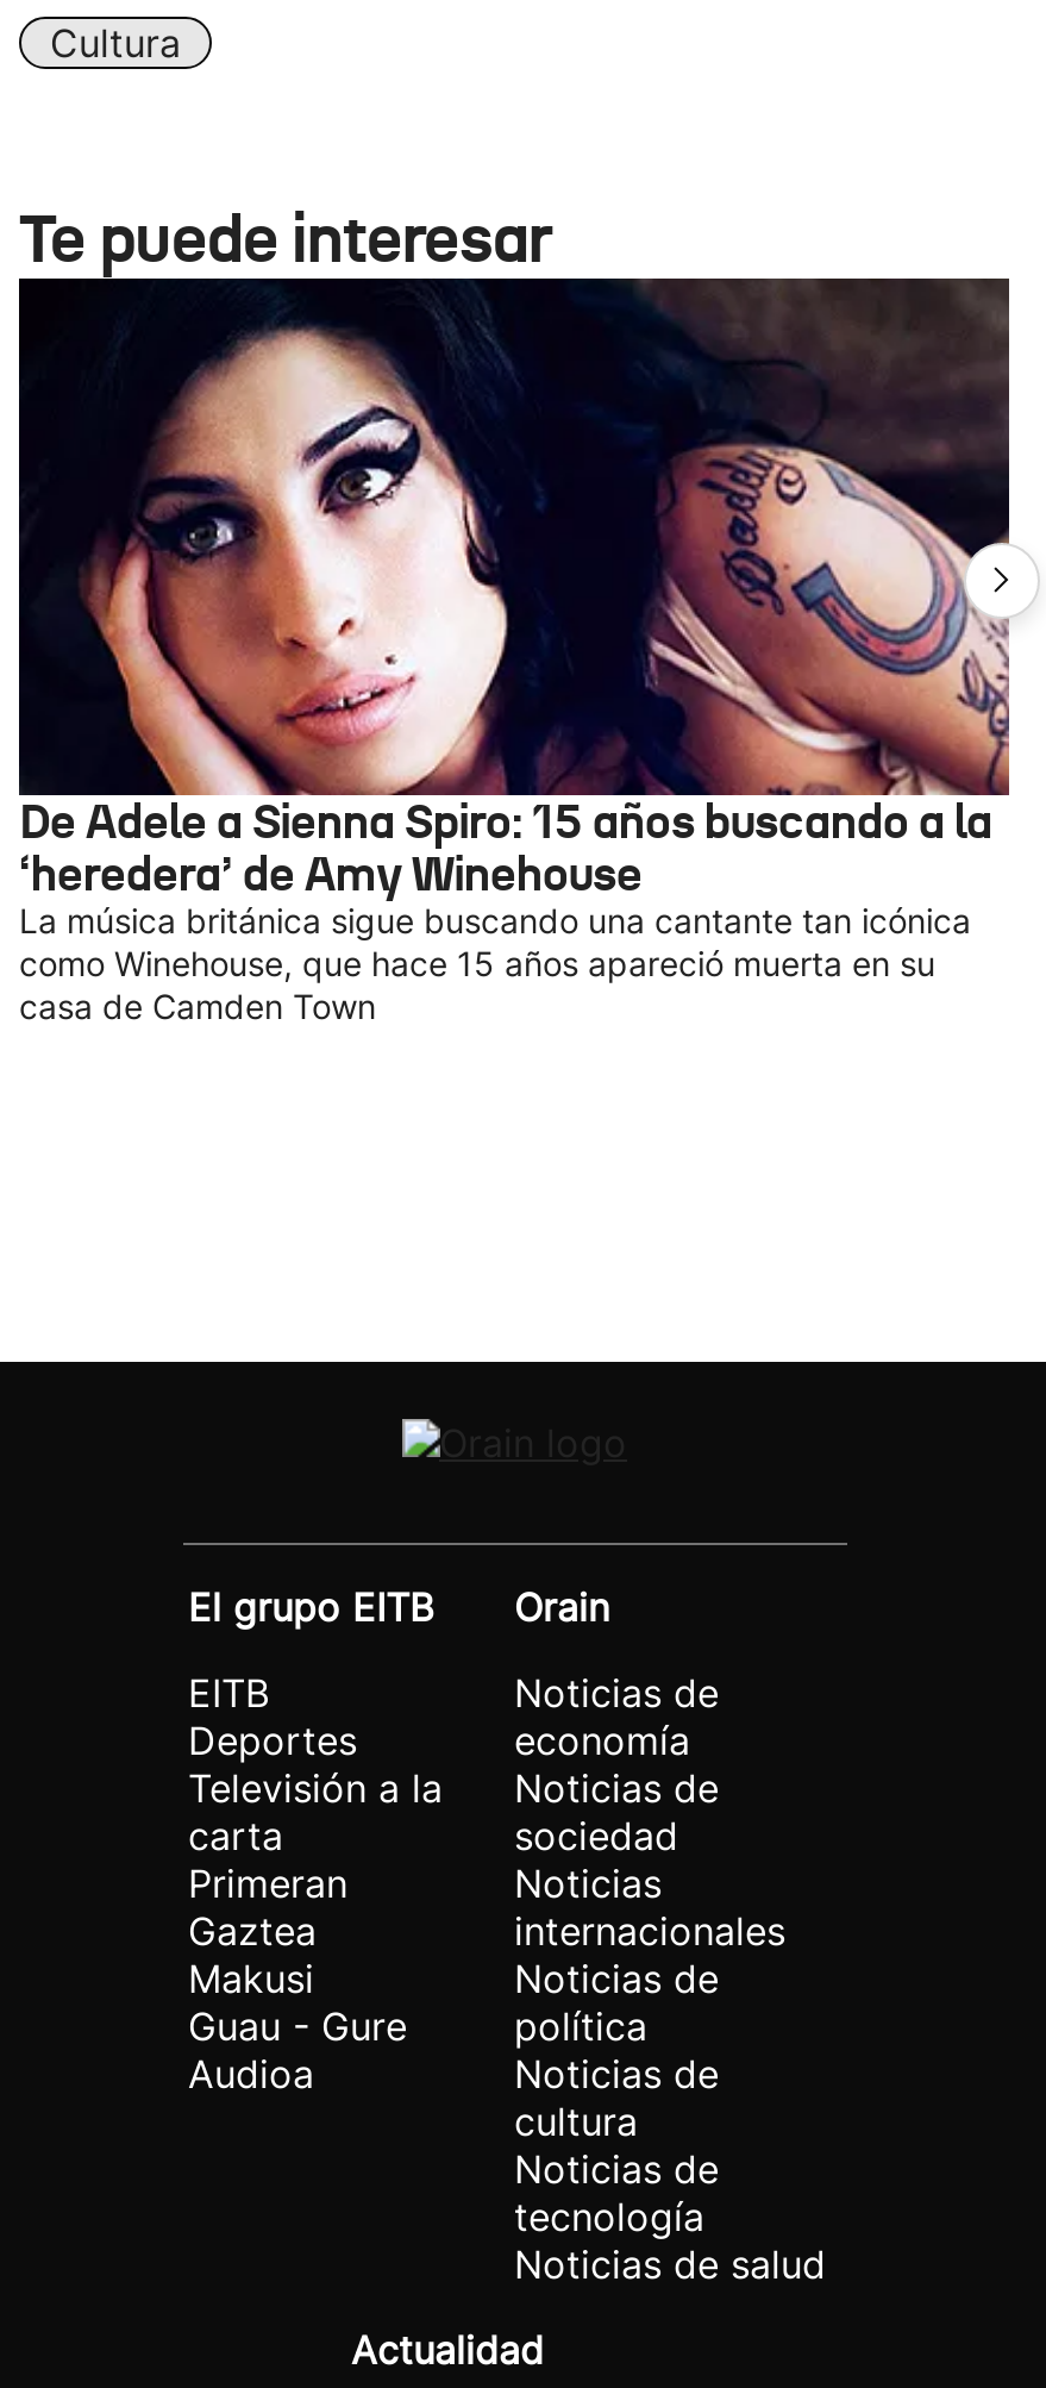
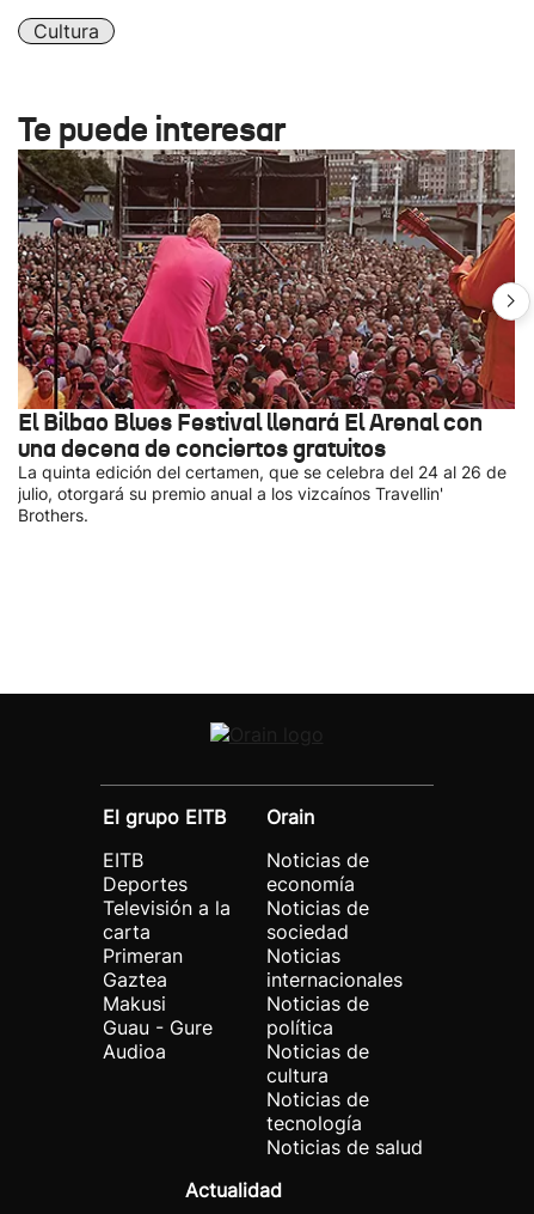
- [image]
- De Adele a Sienna Spiro: 15 años buscando a la
- ‘heredera’ de Amy Winehouse
- La música británica sigue buscando una cantante tan icónica
- como Winehouse, que hace 15 años apareció muerta en su
- casa de Camden Town
+ [image]
+ El Bilbao Blues Festival llenará El Arenal con
+ una decena de conciertos gratuitos
+ La quinta edición del certamen, que se celebra del 24 al 26 de
+ julio, otorgará su premio anual a los vizcaínos Travellin'
+ Brothers.
